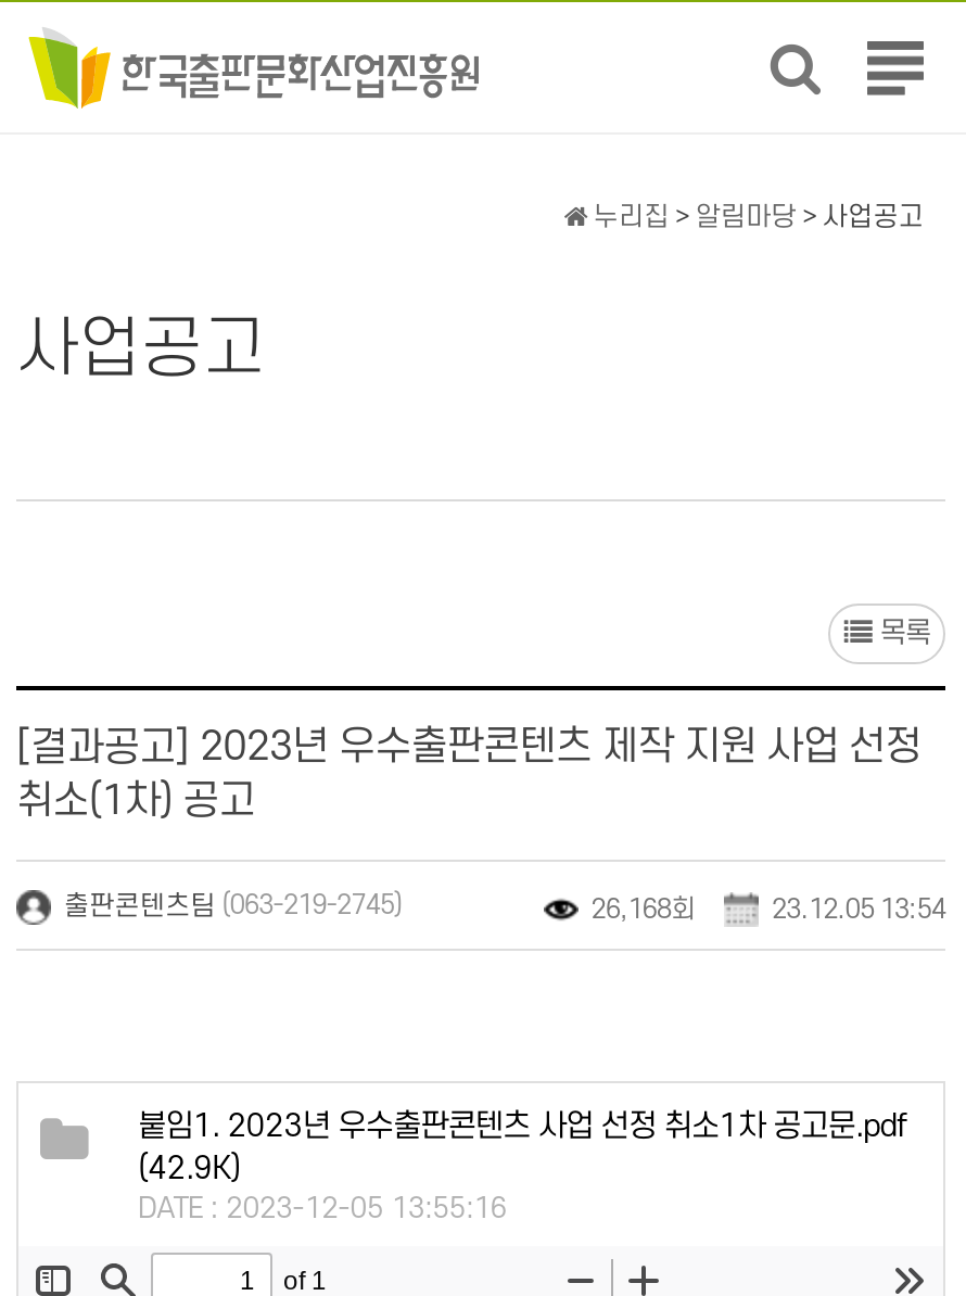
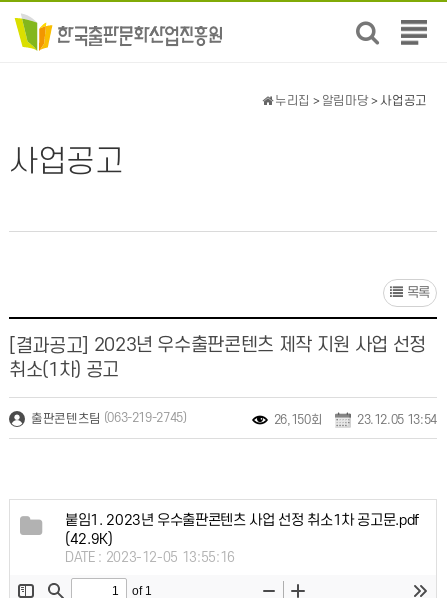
- 26,168회
+ 26,150회
